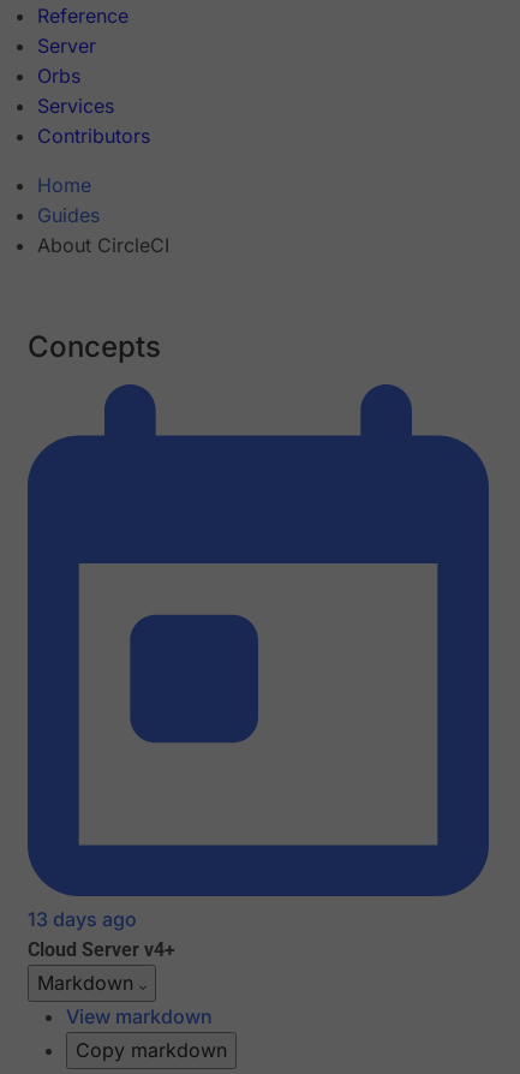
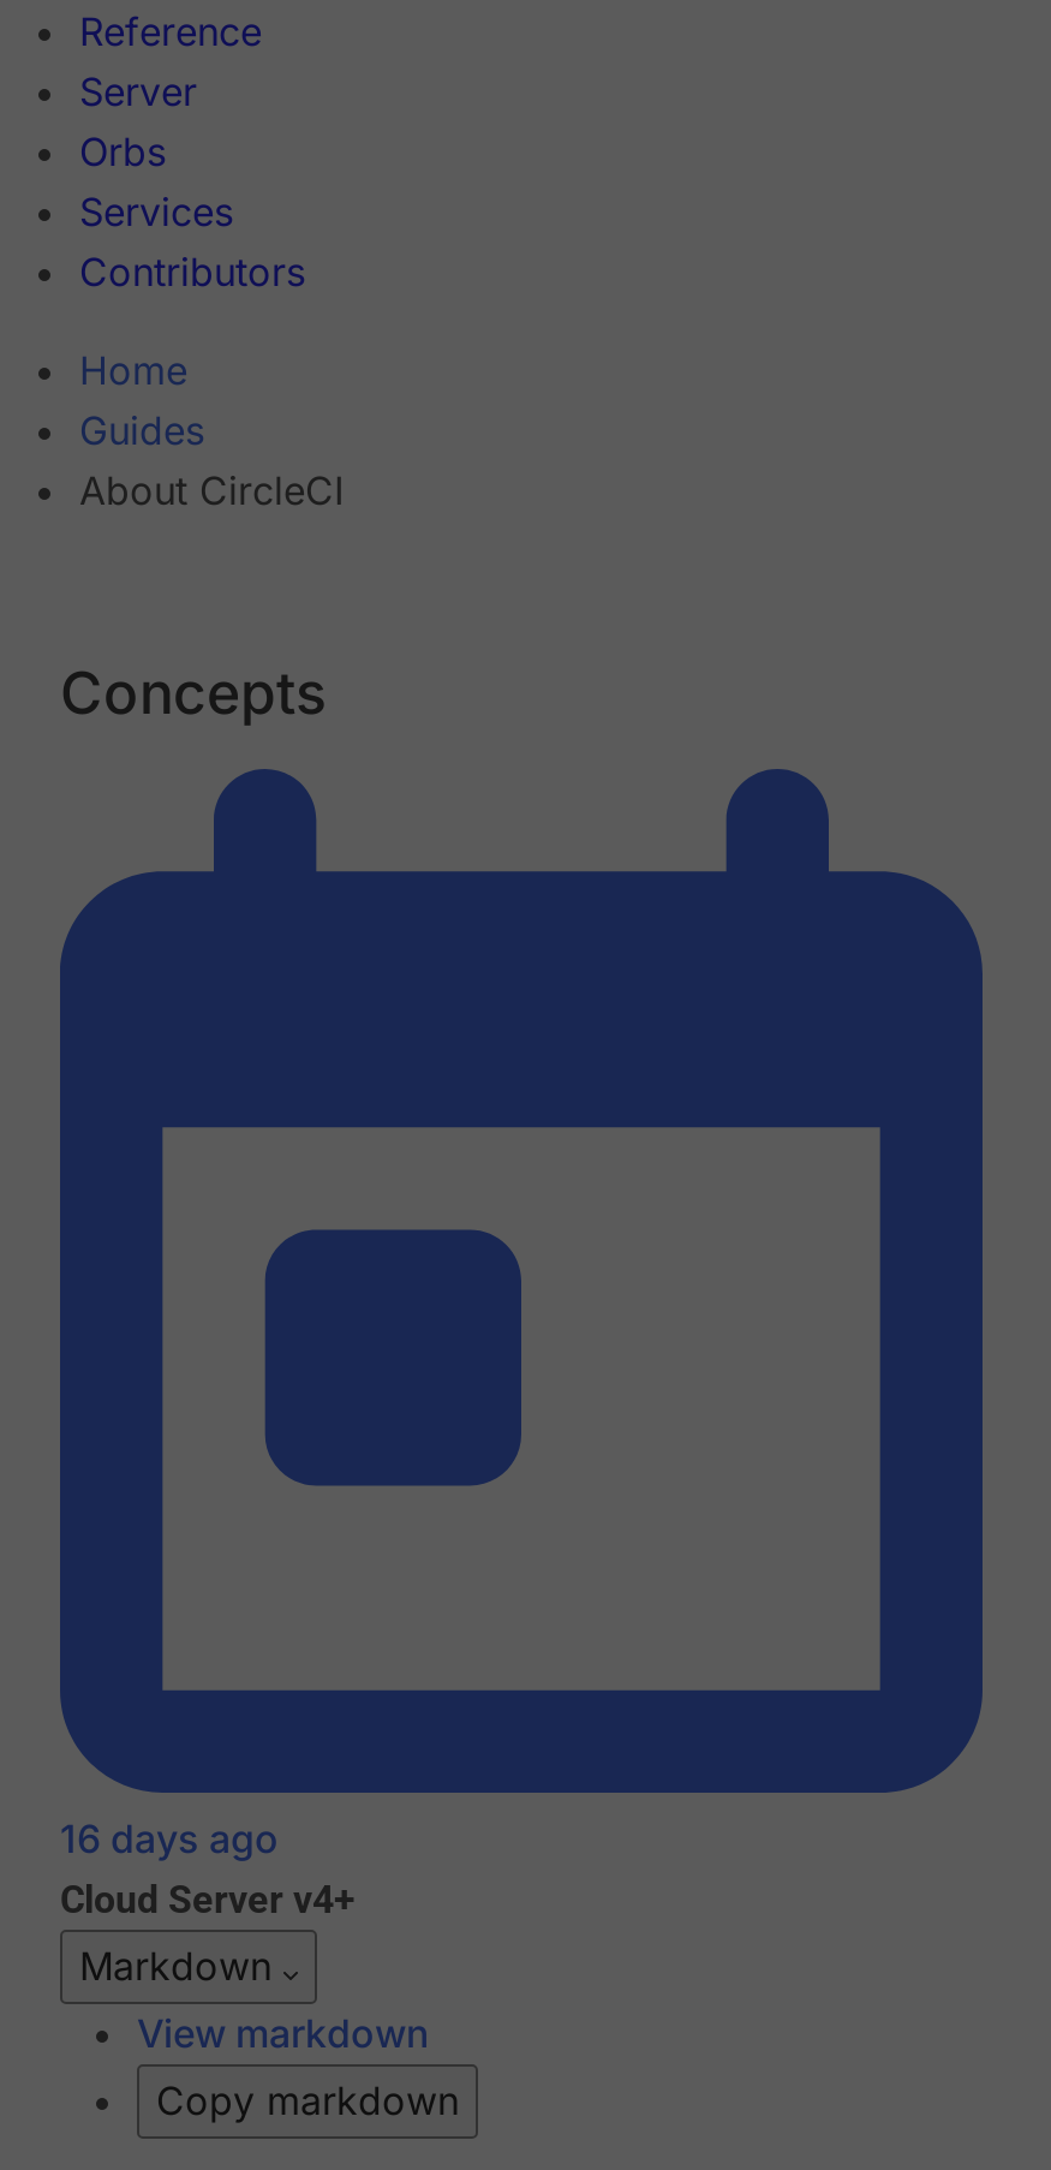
- 13 days ago
+ 16 days ago
